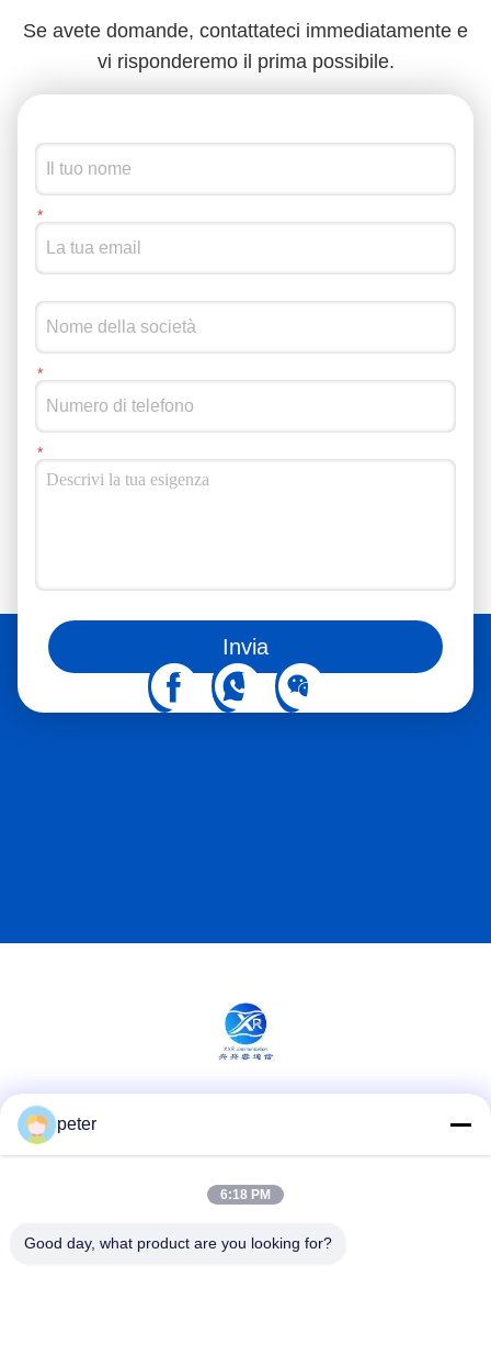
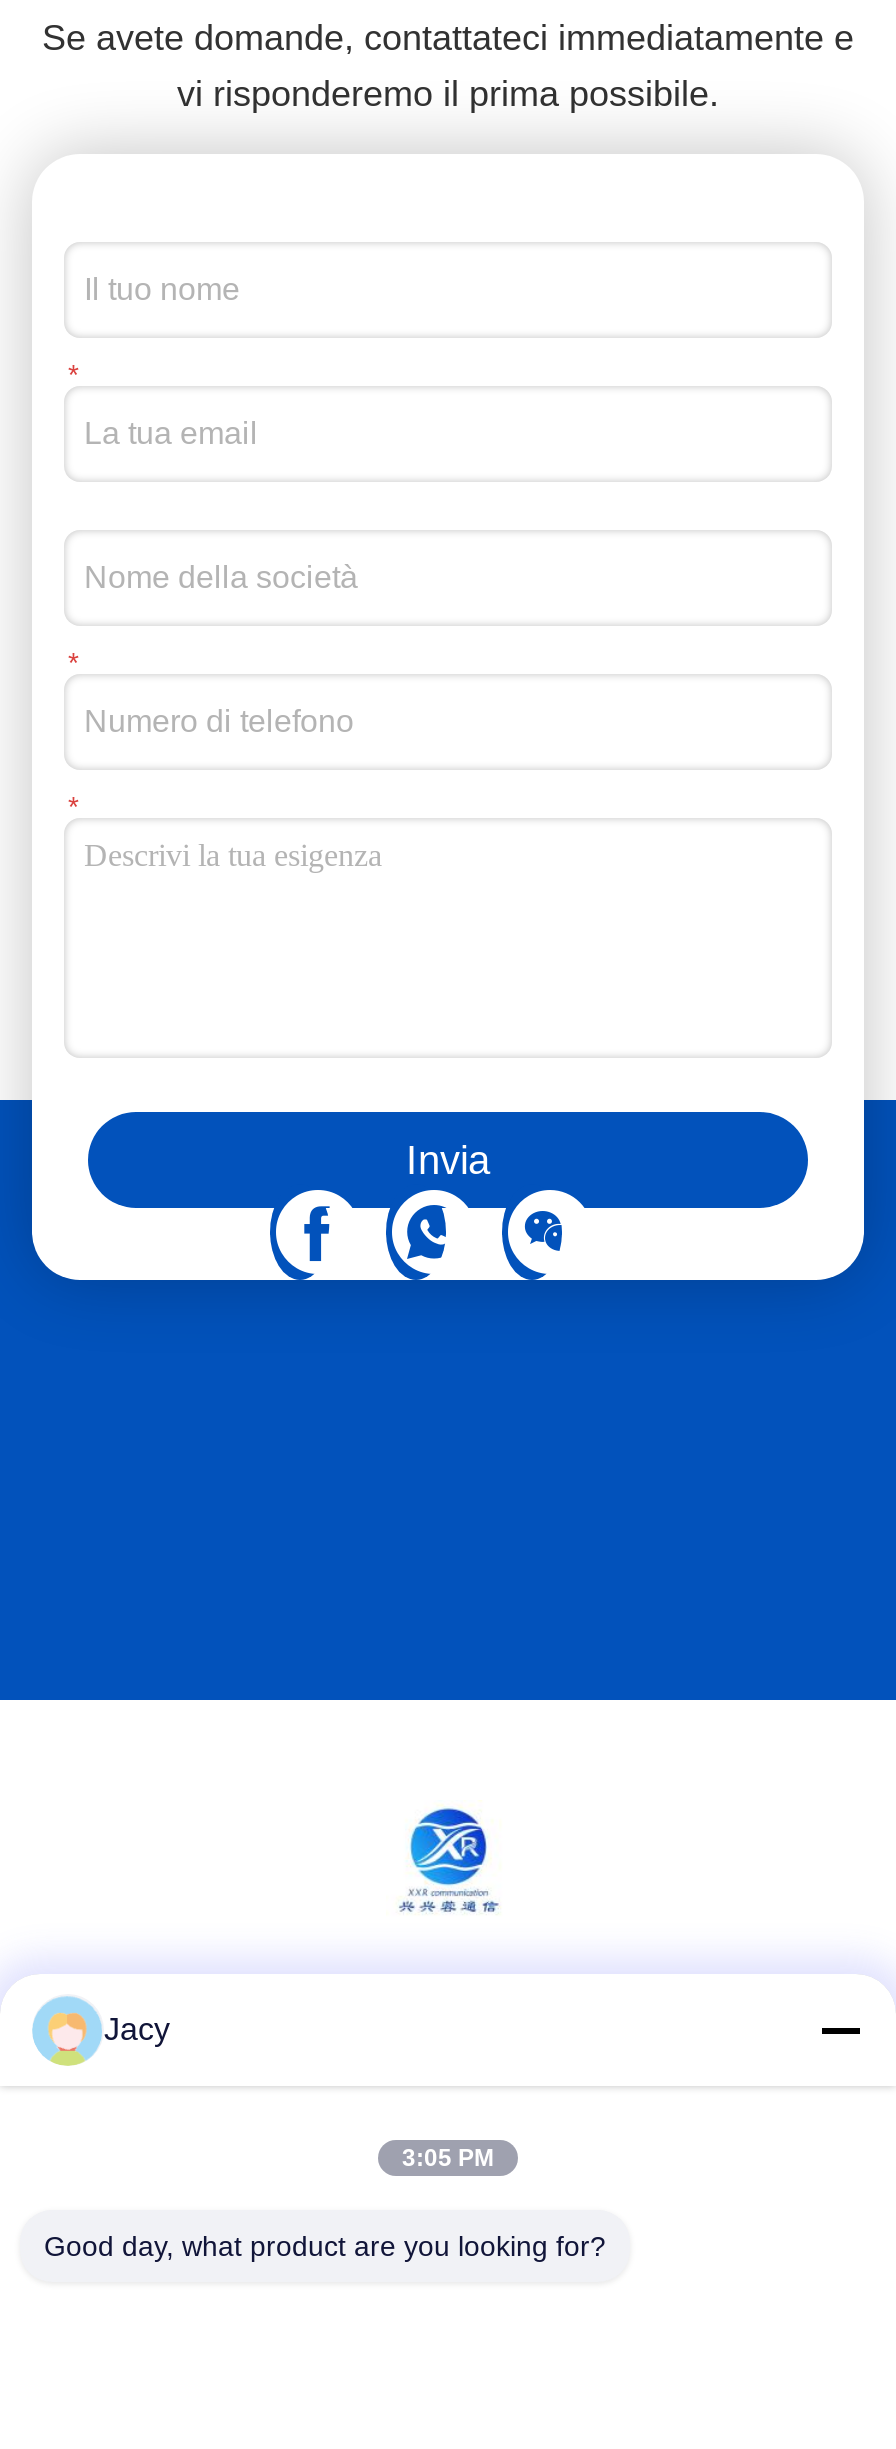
- peter
+ Jacy

- 6:18 PM
+ 3:05 PM
